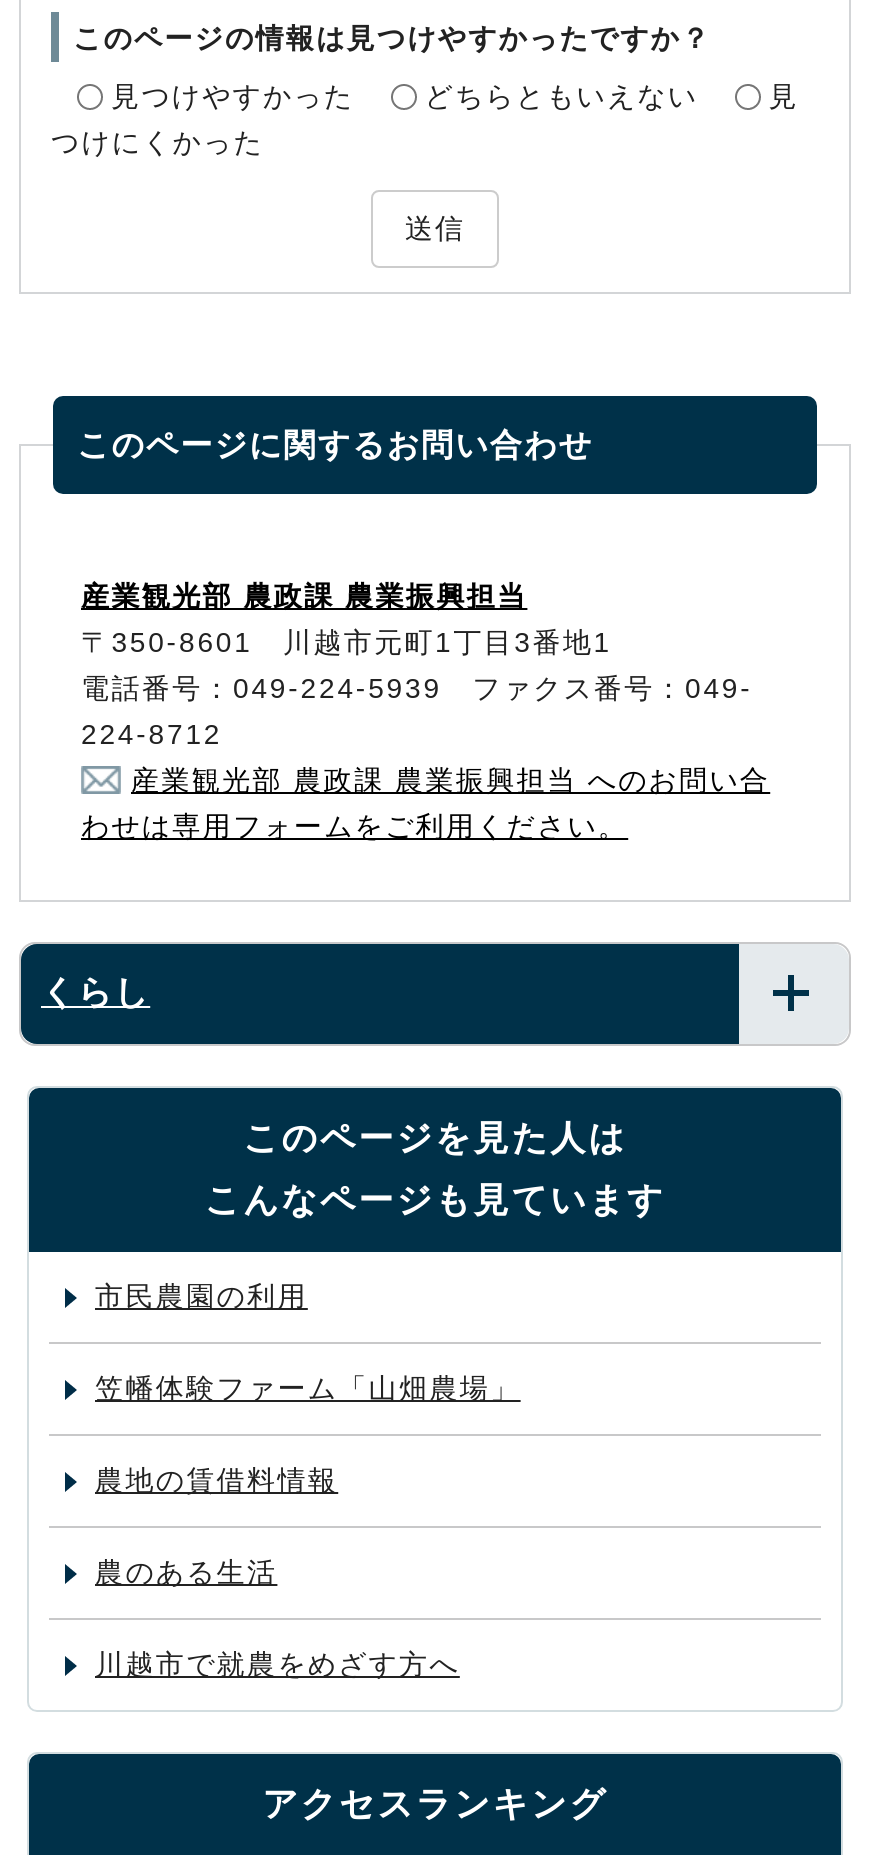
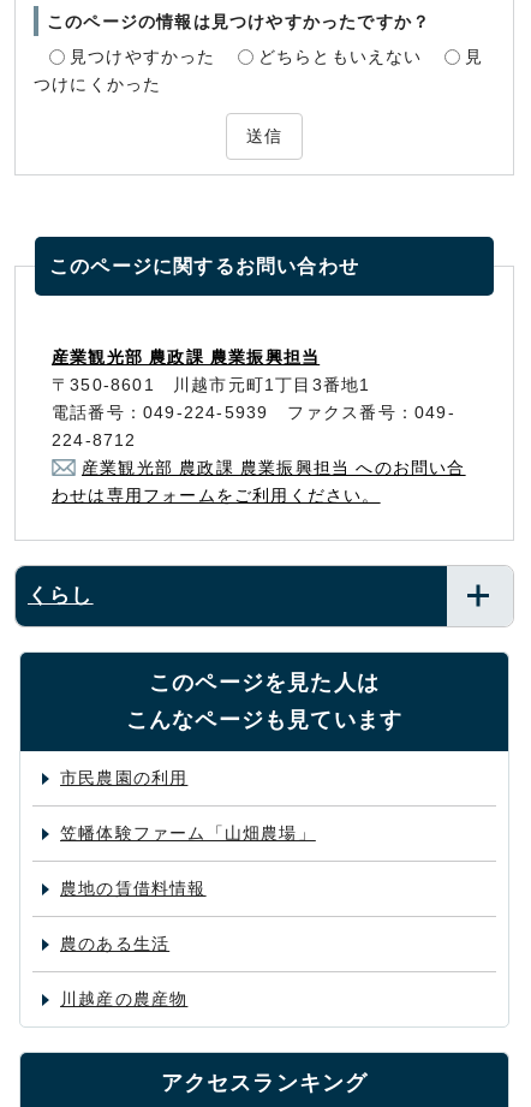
- 川越市で就農をめざす方へ
+ 川越産の農産物
